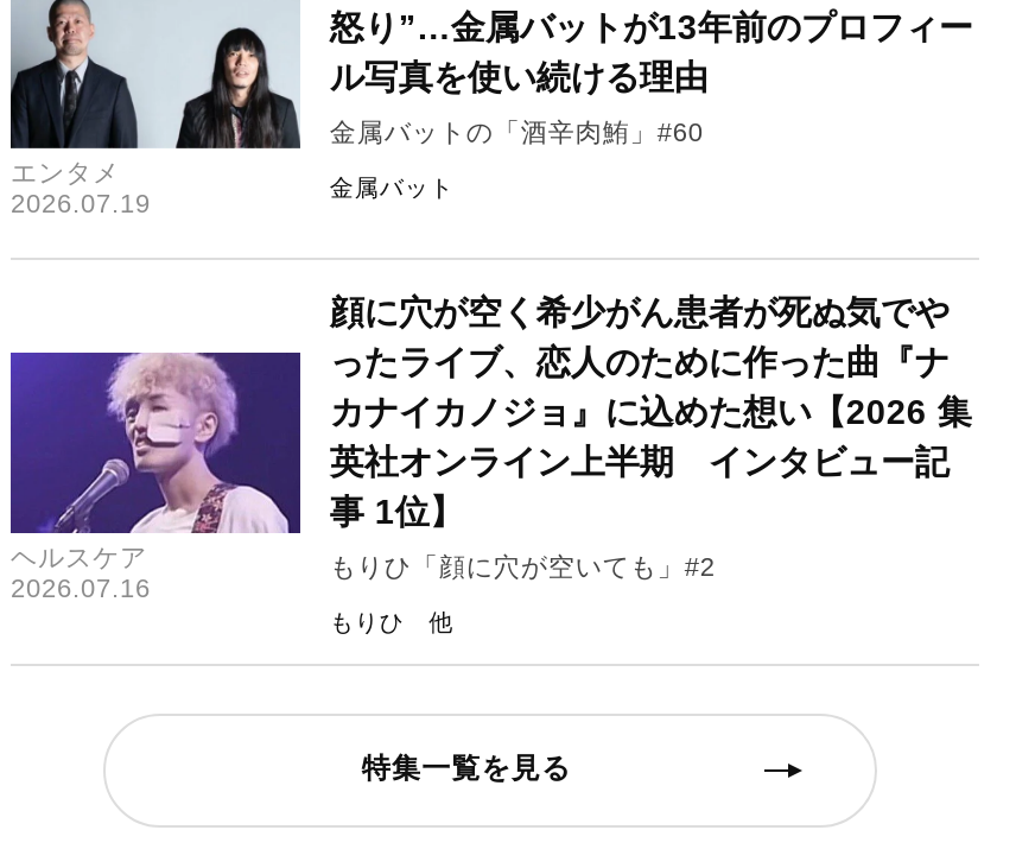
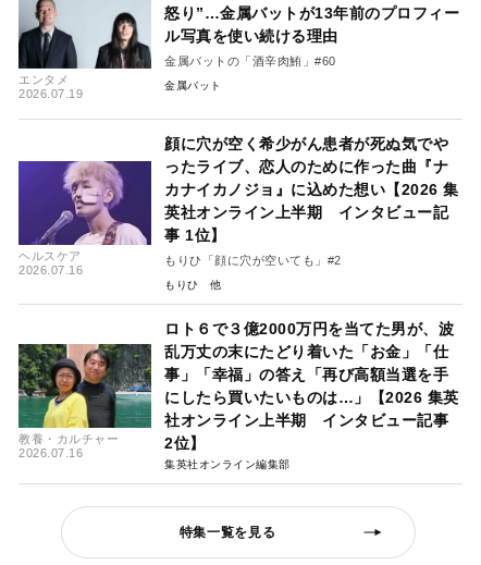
+ [image]
+ 教養・カルチャー
+ 2026.07.16

+ ロト６で３億2000万円を当てた男が、波
+ 乱万丈の末にたどり着いた「お金」「仕
+ 事」「幸福」の答え「再び高額当選を手
+ にしたら買いたいものは…」【2026 集英
+ 社オンライン上半期 インタビュー記事
+ 2位】
+ 集英社オンライン編集部
